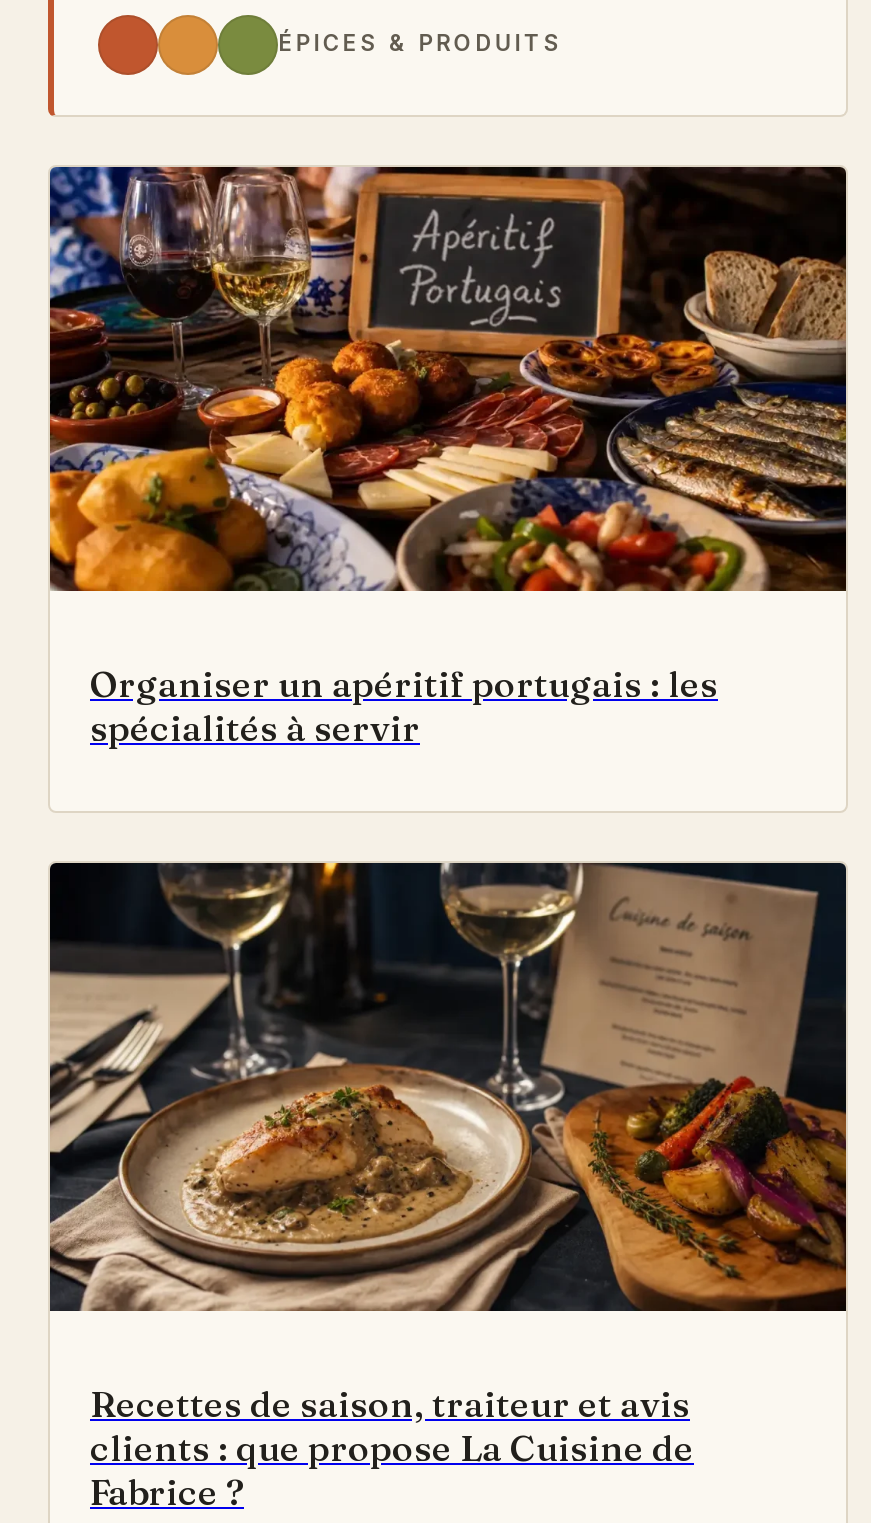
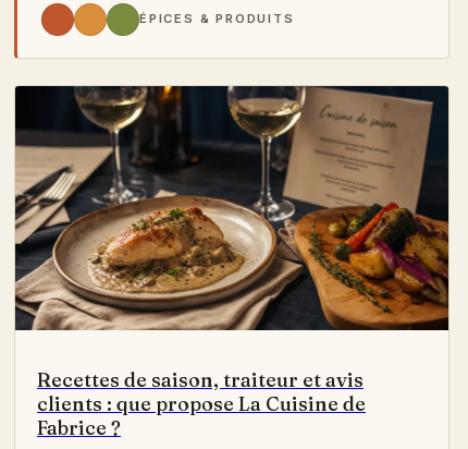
- [image]
- Organiser un apéritif portugais : les
- spécialités à servir
